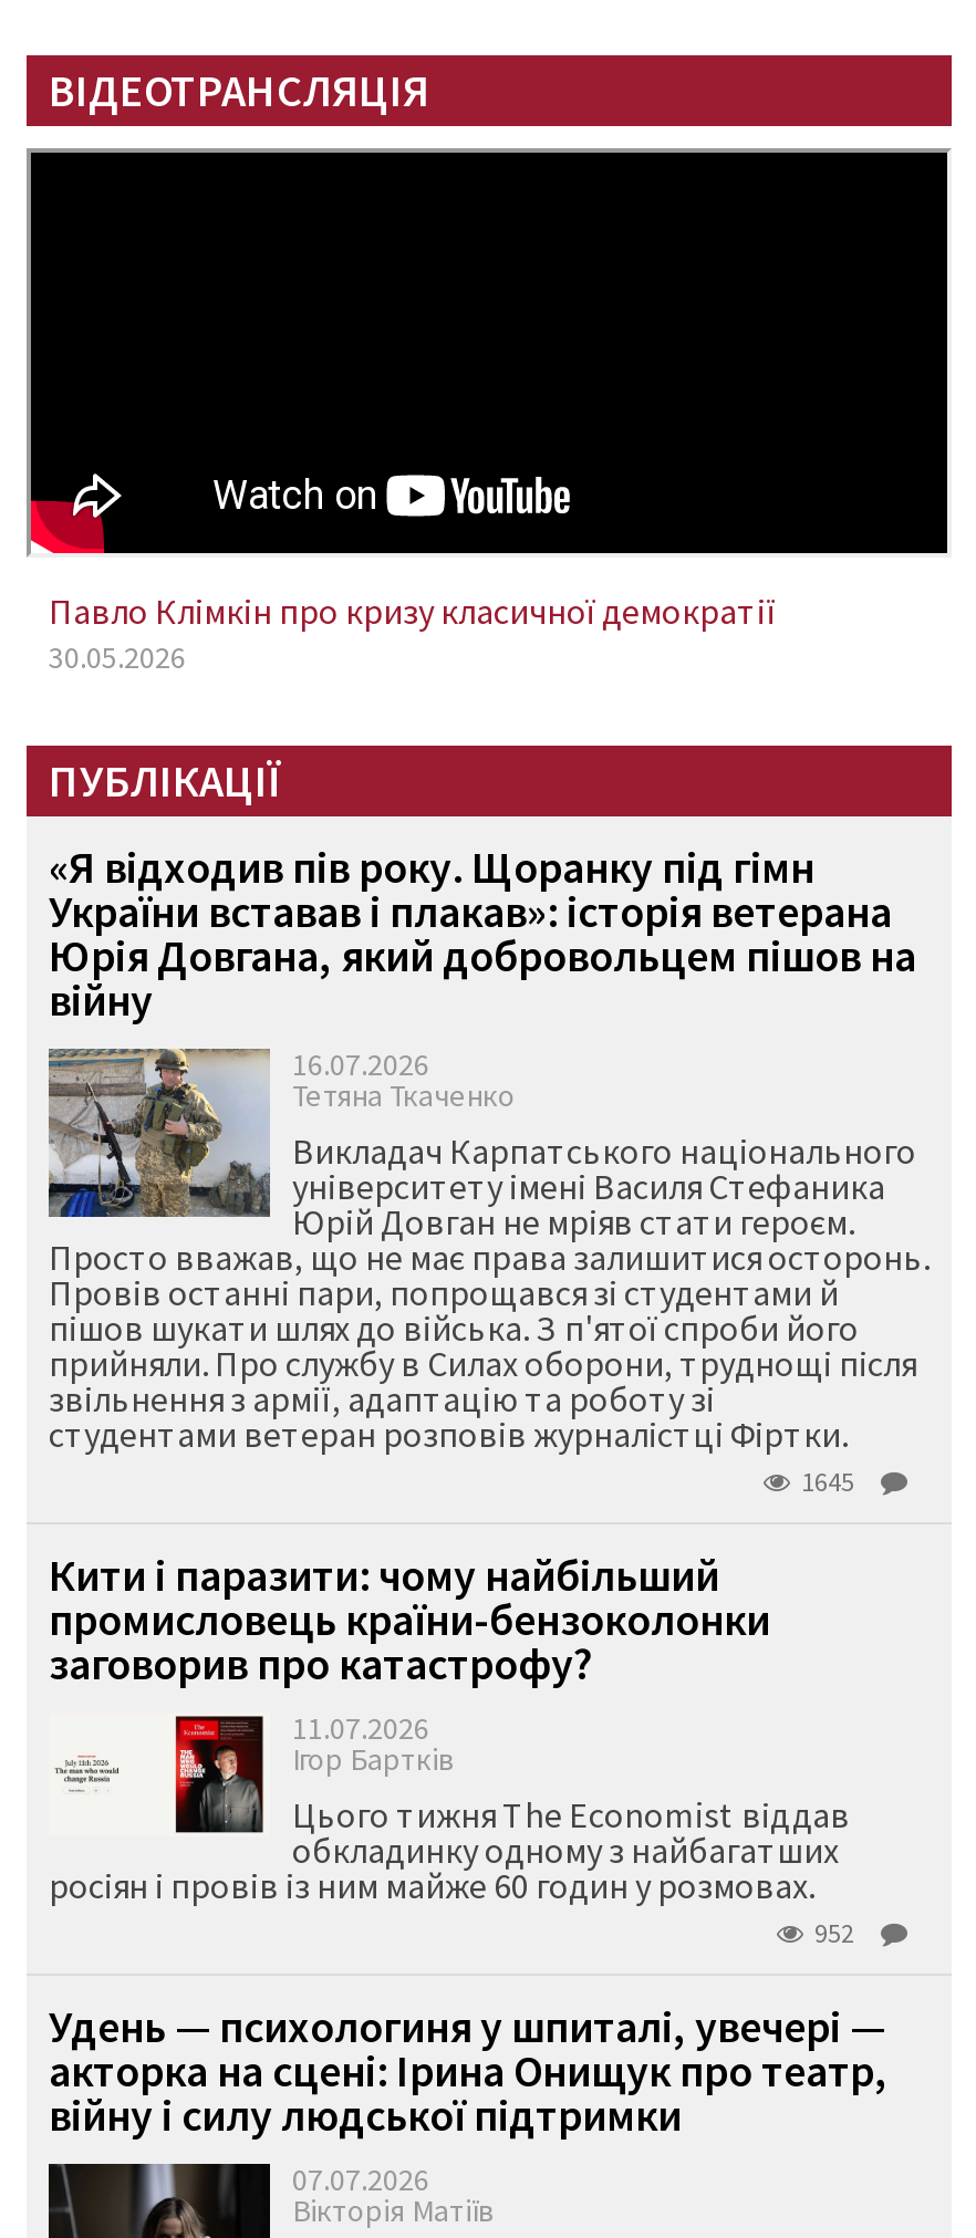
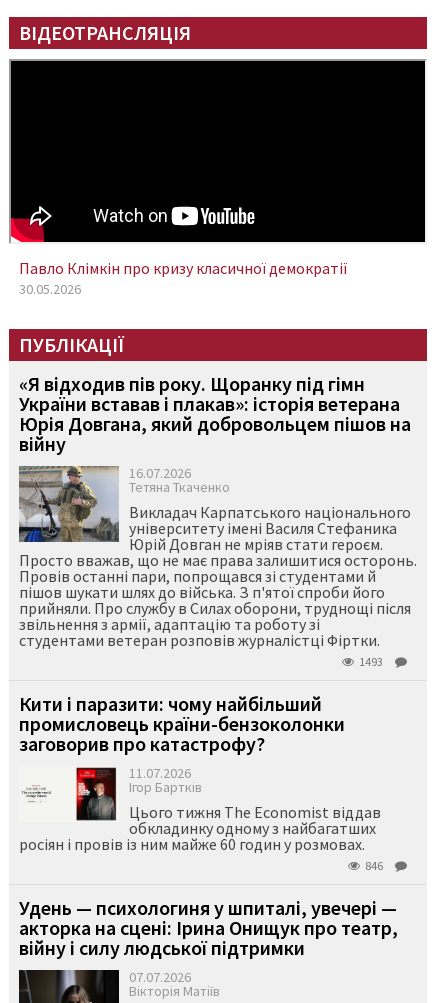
- 1645
+ 1493

- 952
+ 846
